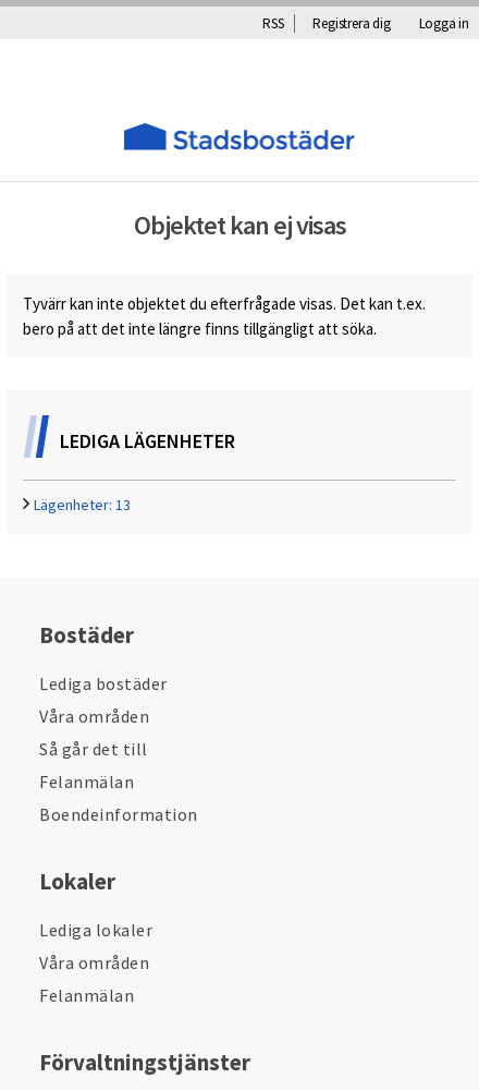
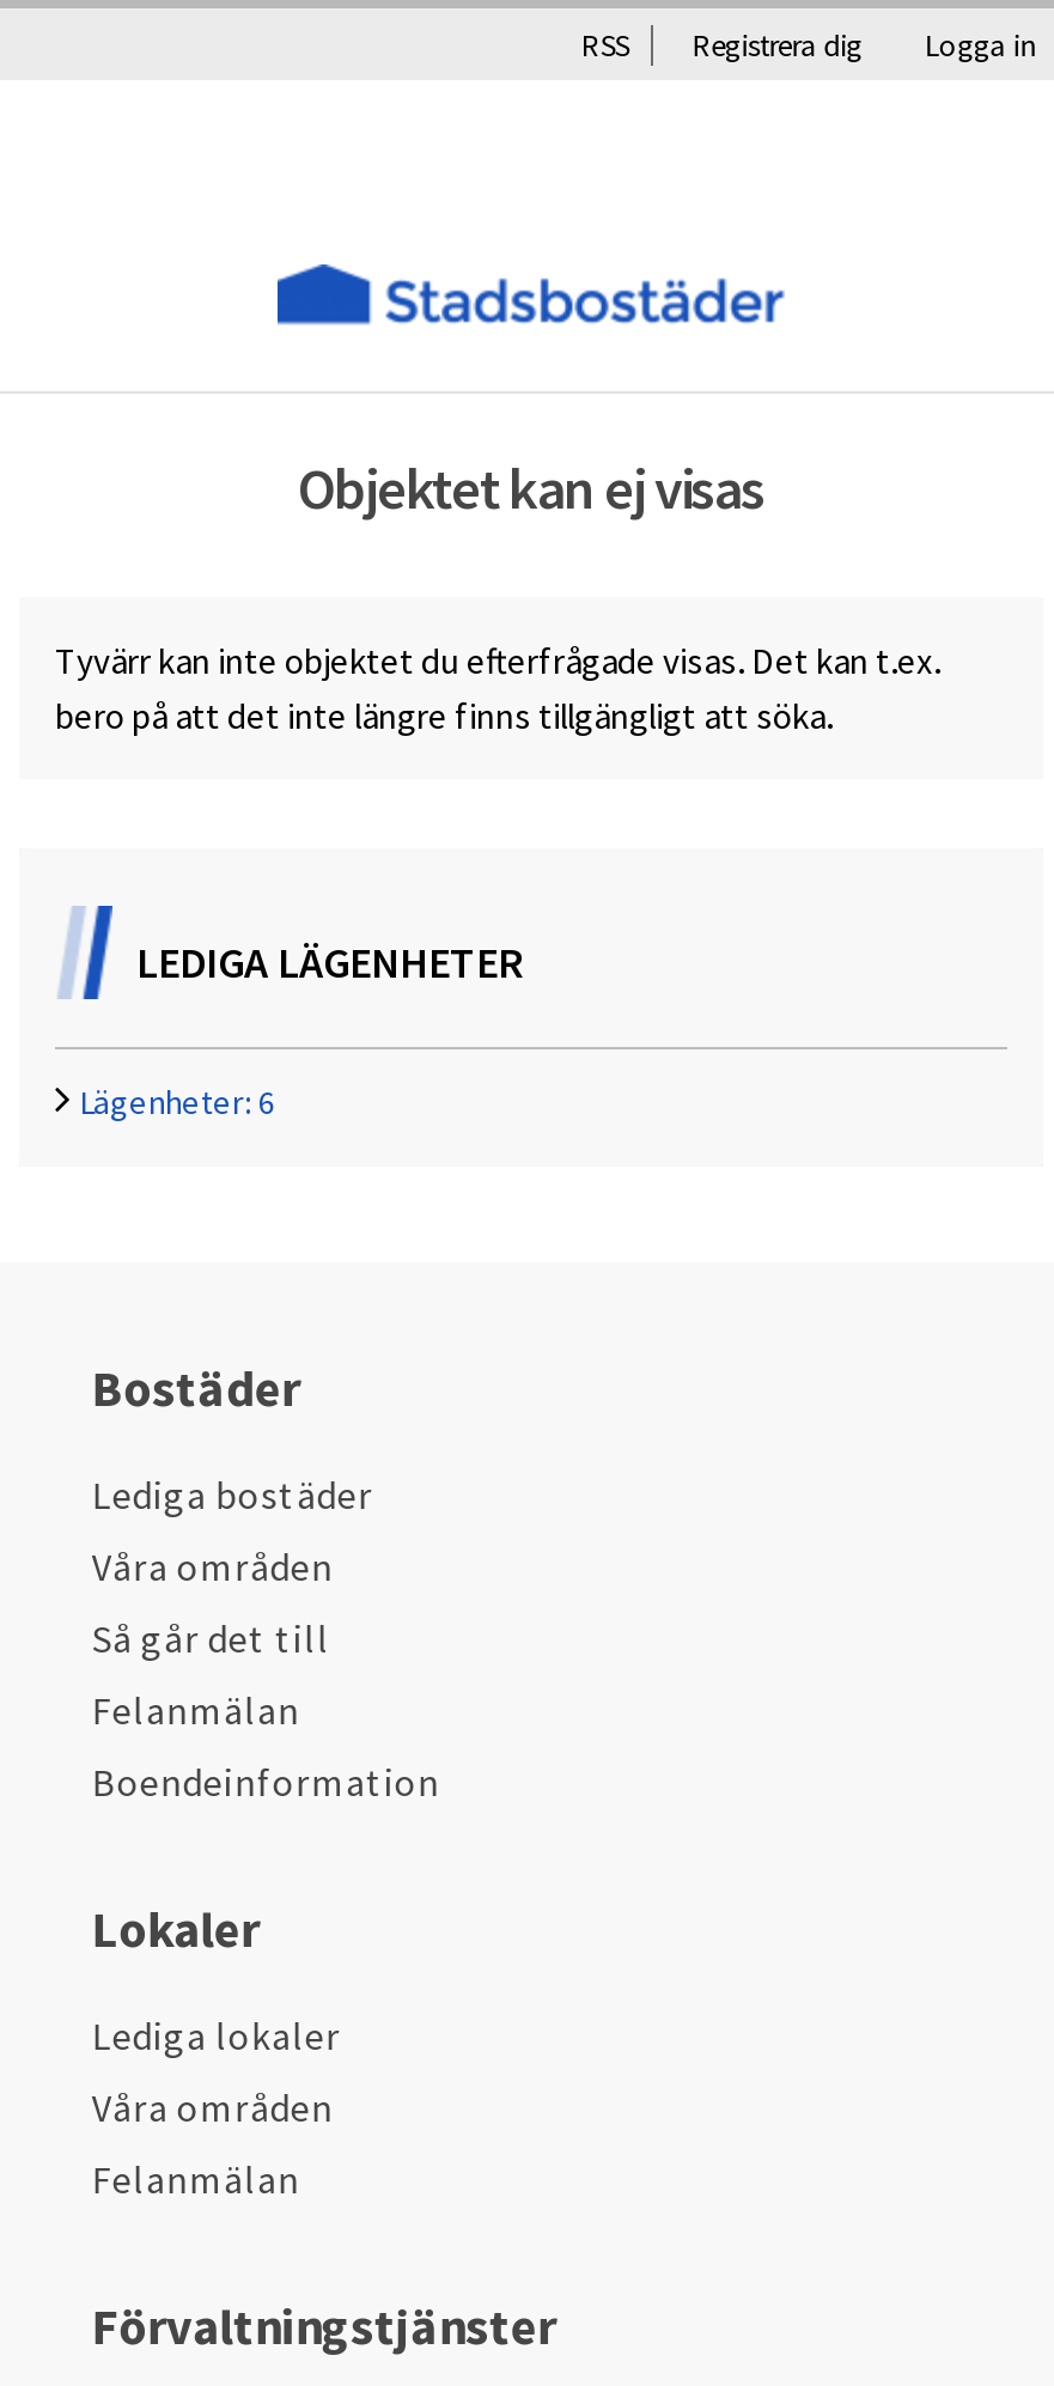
- Lägenheter: 13
+ Lägenheter: 6
